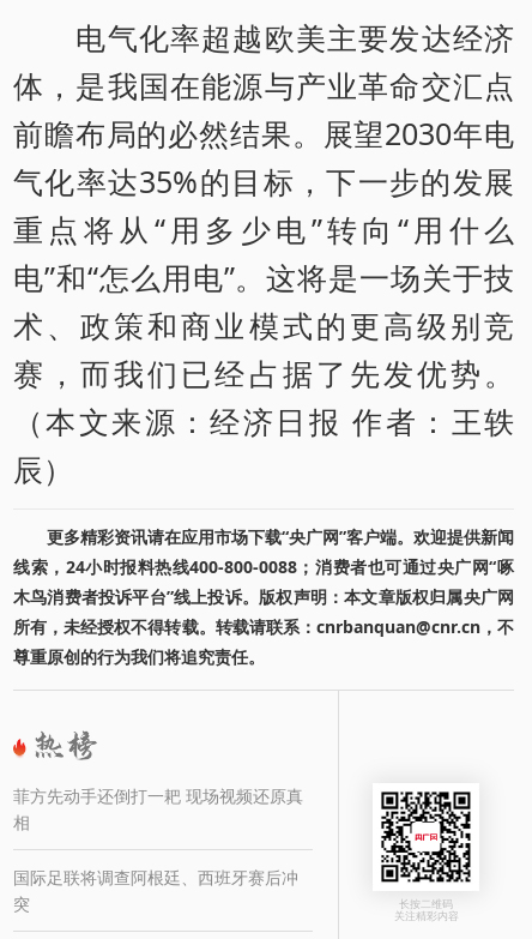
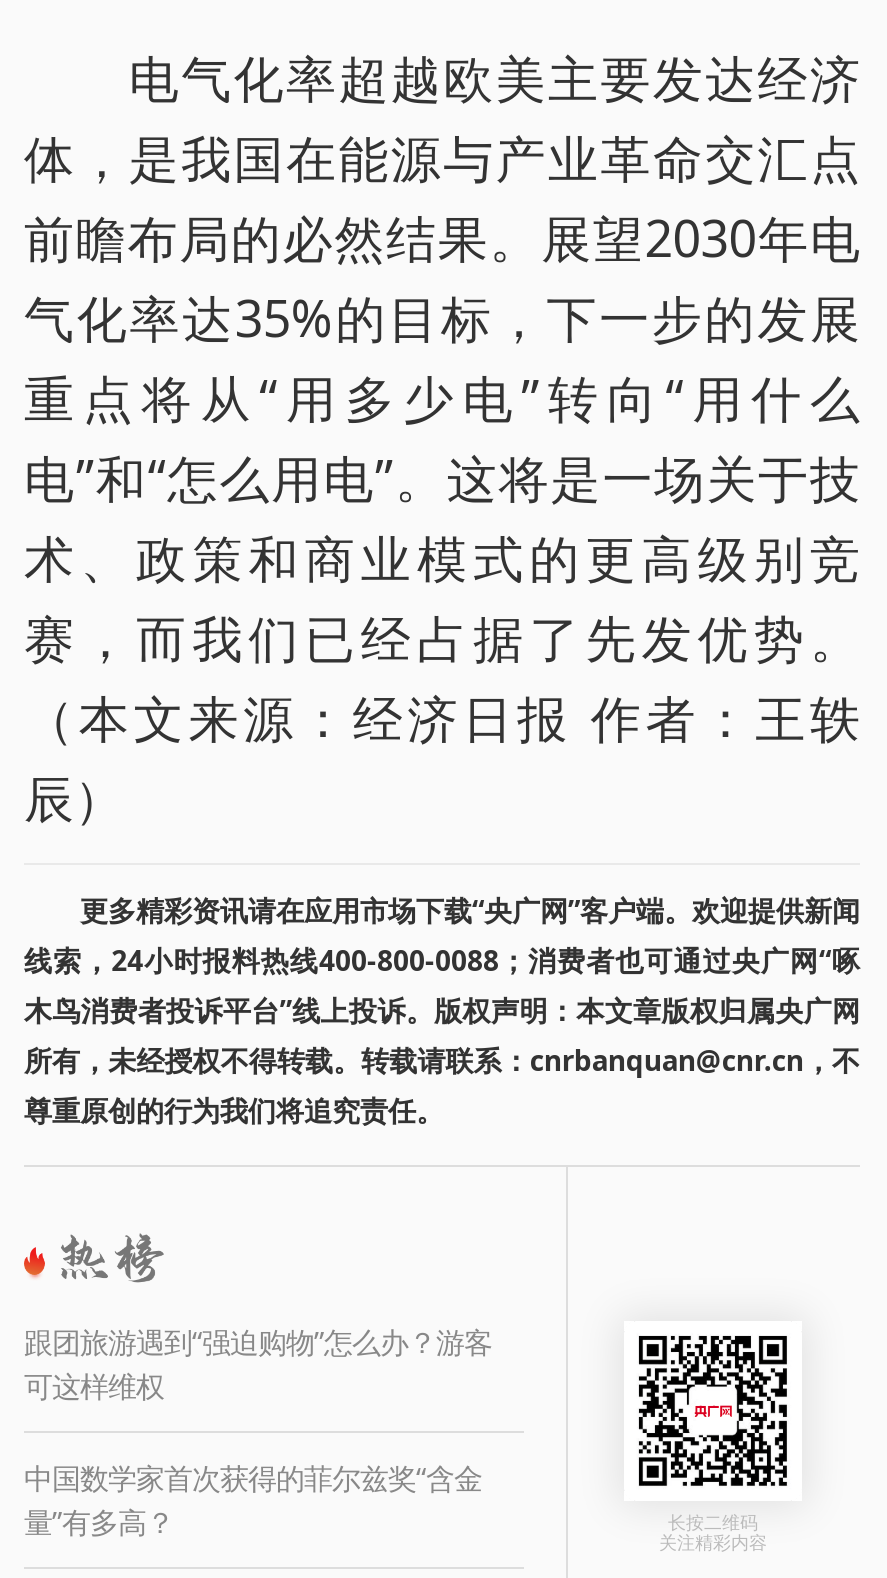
- 菲方先动手还倒打一耙 现场视频还原真
- 相
+ 跟团旅游遇到“强迫购物”怎么办？游客
+ 可这样维权

- 国际足联将调查阿根廷、西班牙赛后冲
- 突
+ 中国数学家首次获得的菲尔兹奖“含金
+ 量”有多高？
